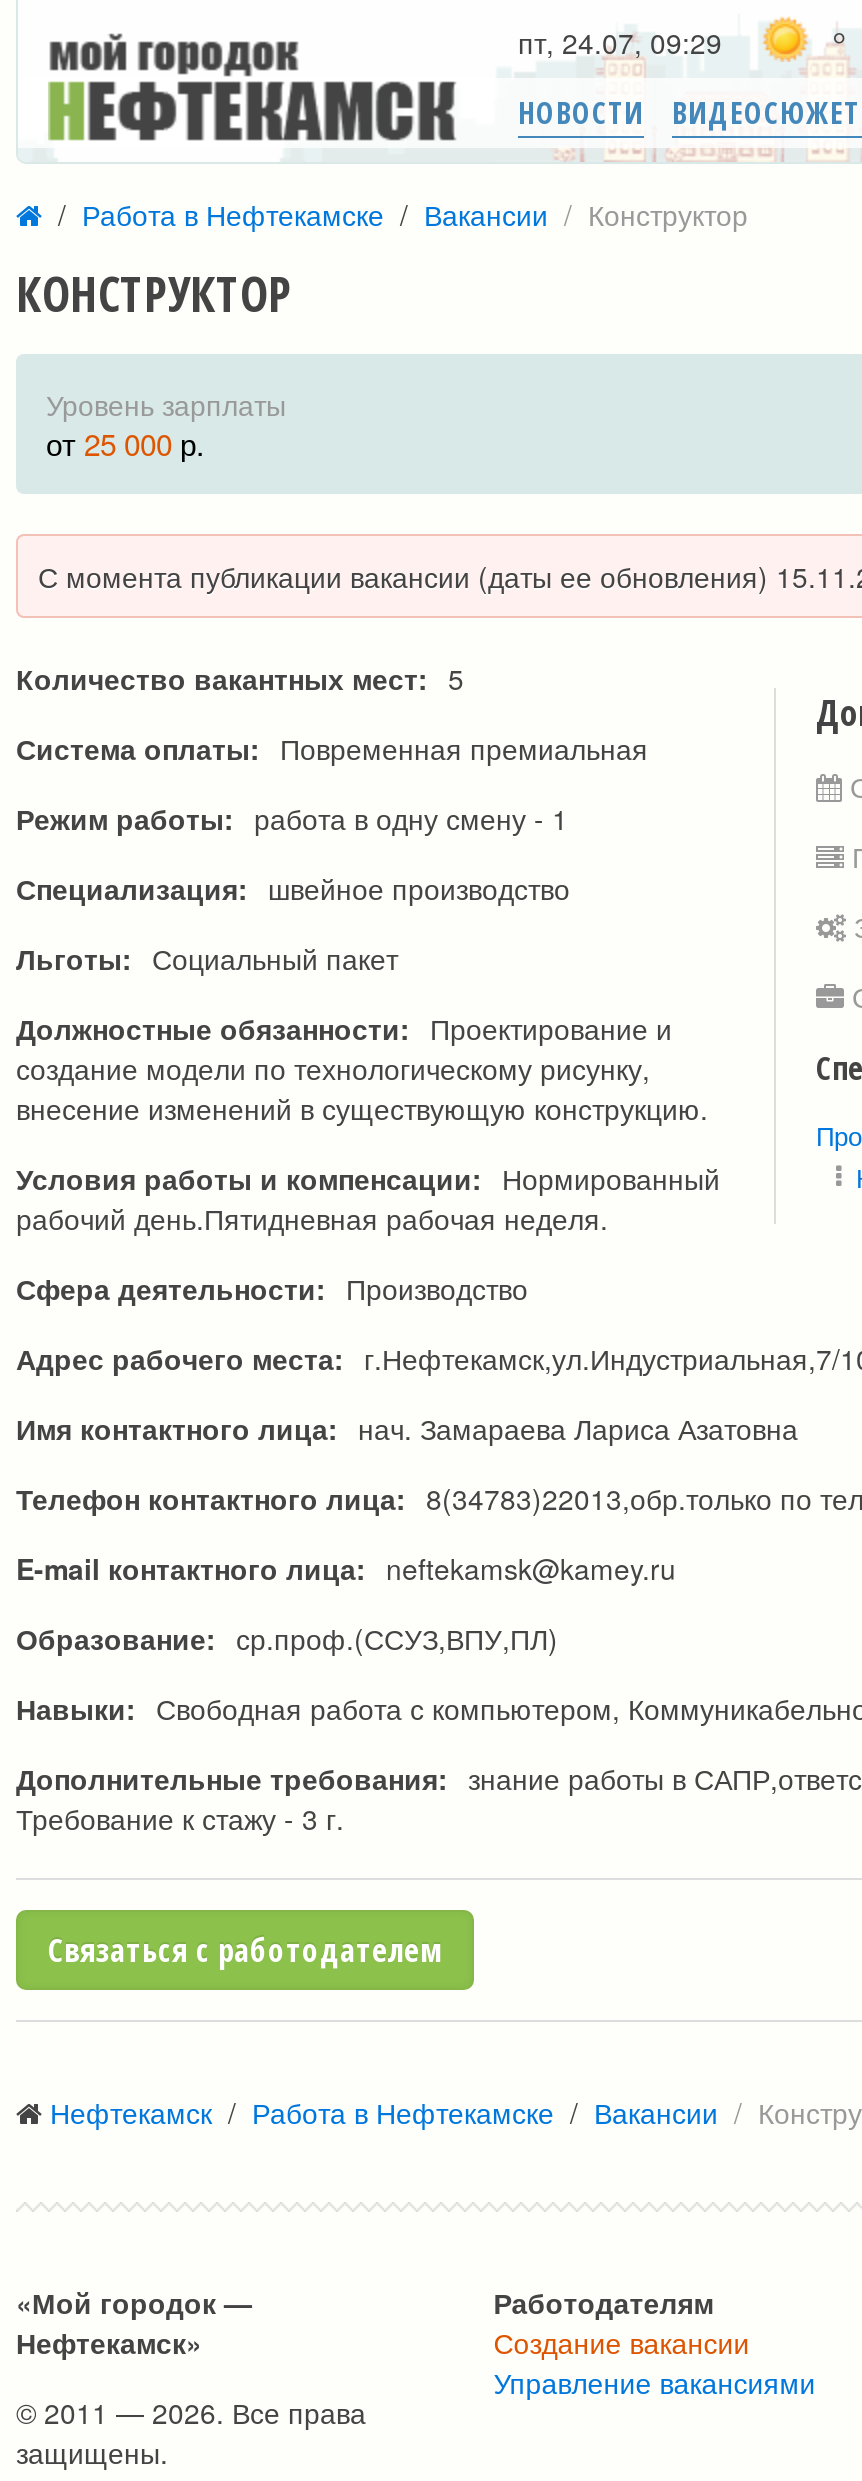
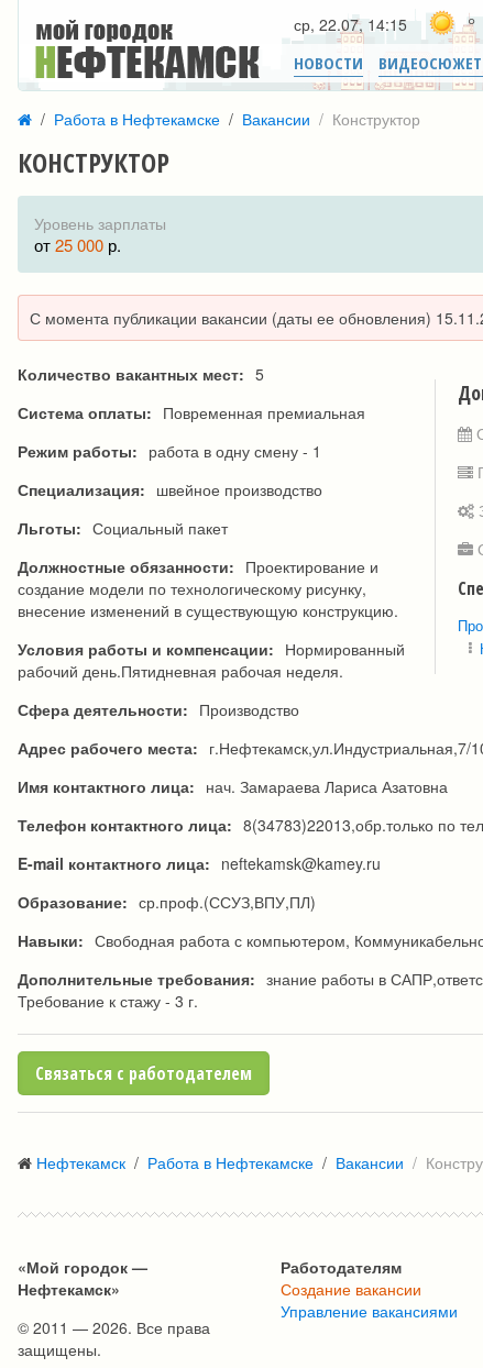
- пт, 24.07, 09:29
+ ср, 22.07, 14:15
